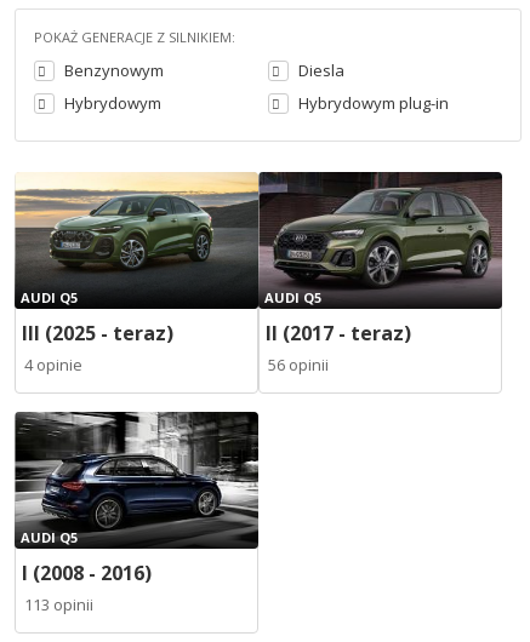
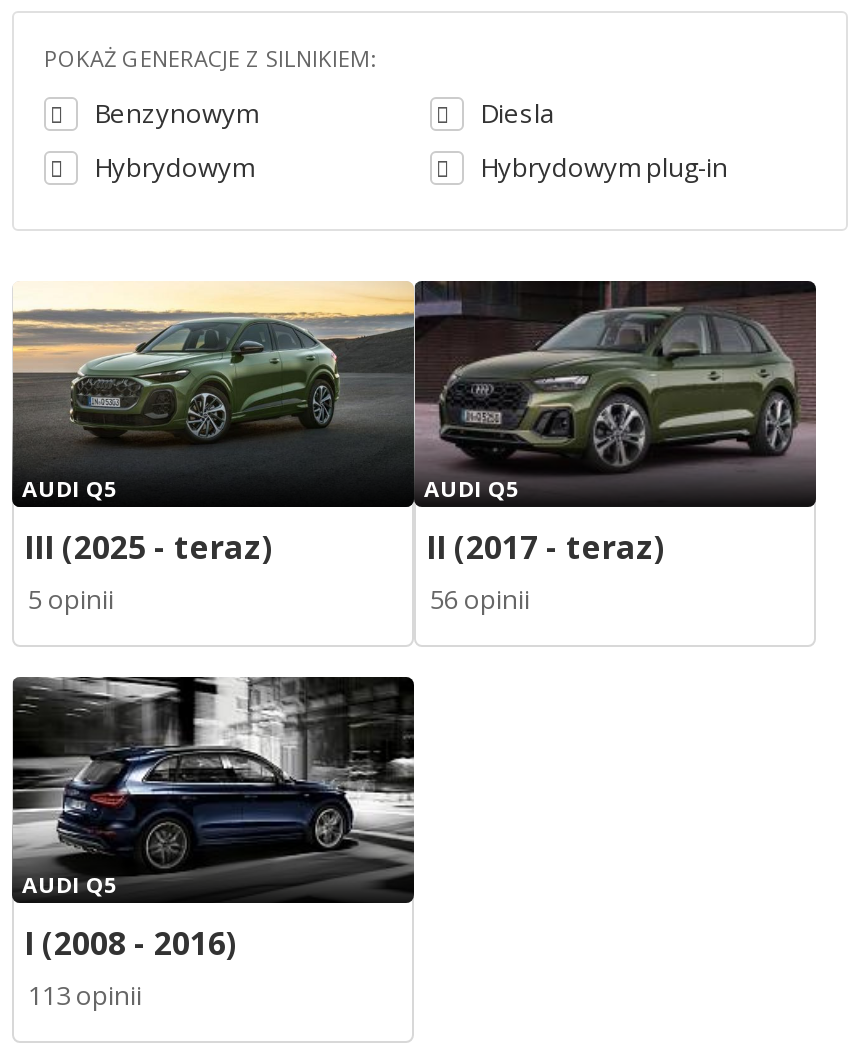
- 4 opinie
+ 5 opinii
